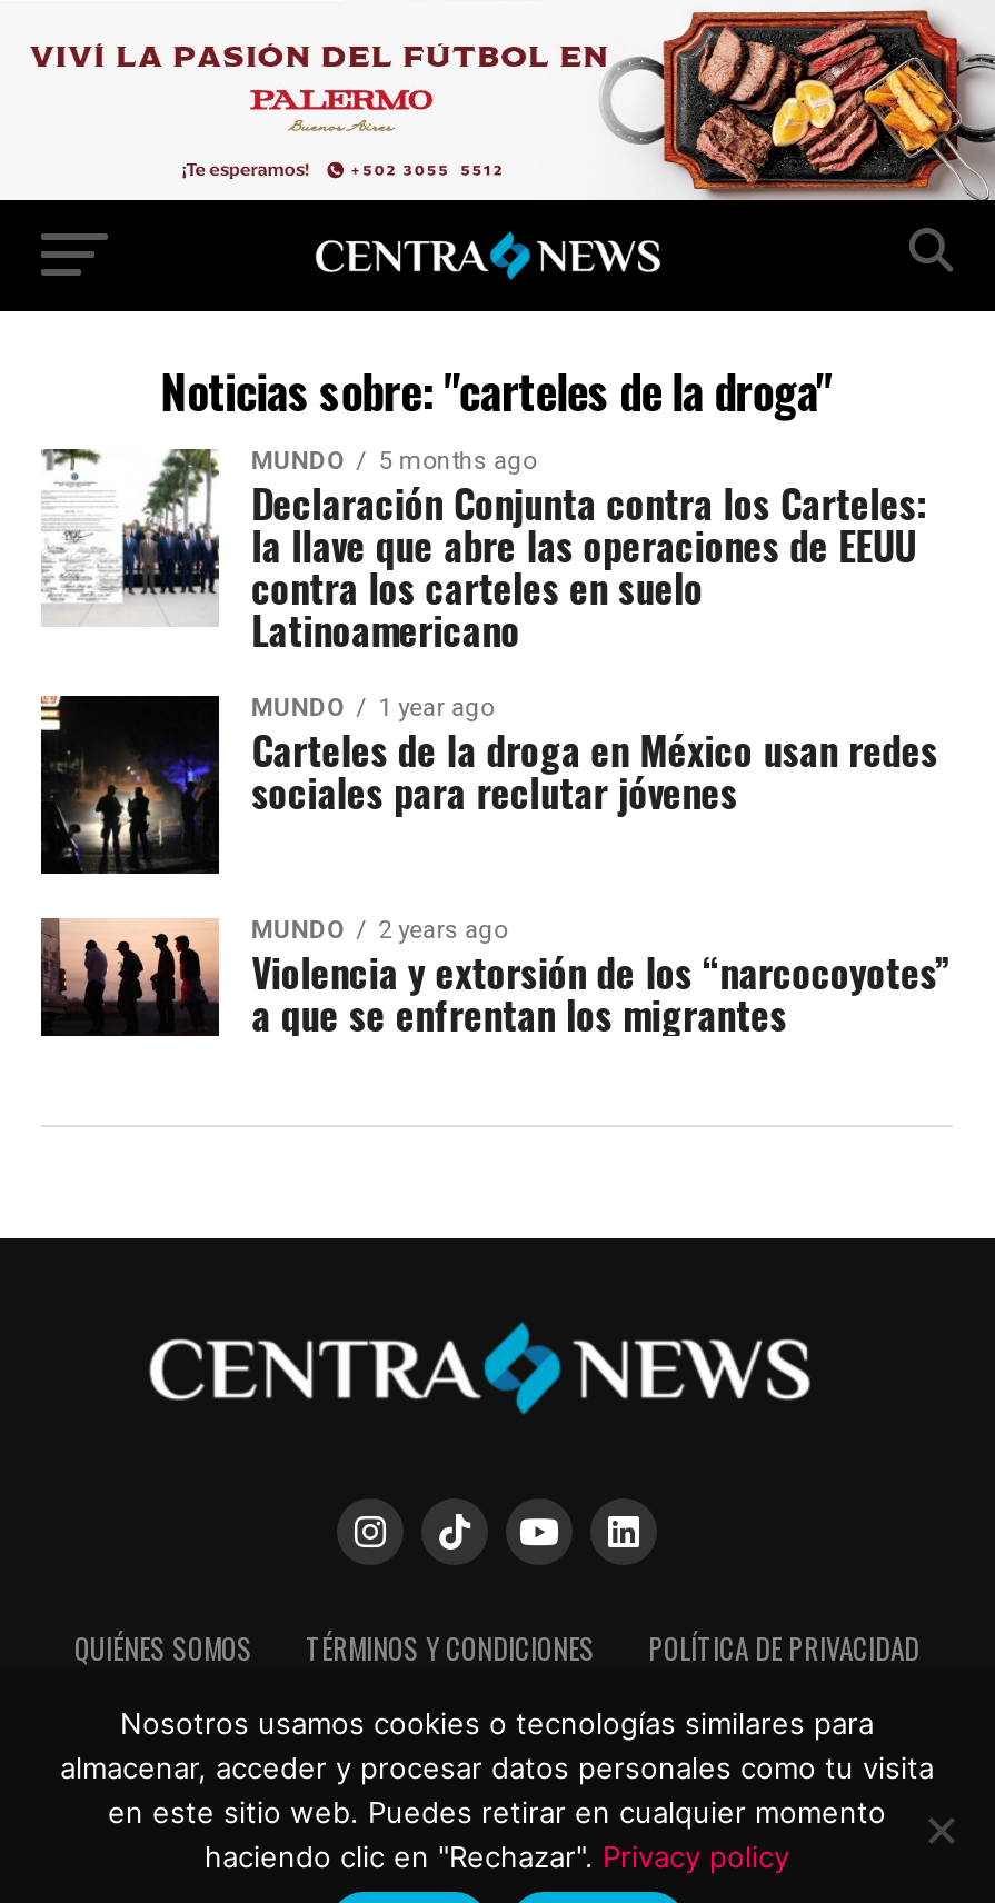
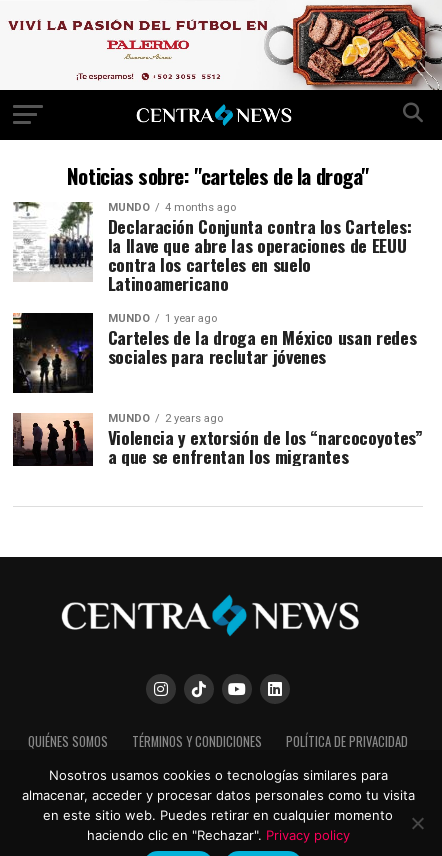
- MUNDO 5 months ago
+ MUNDO 4 months ago
